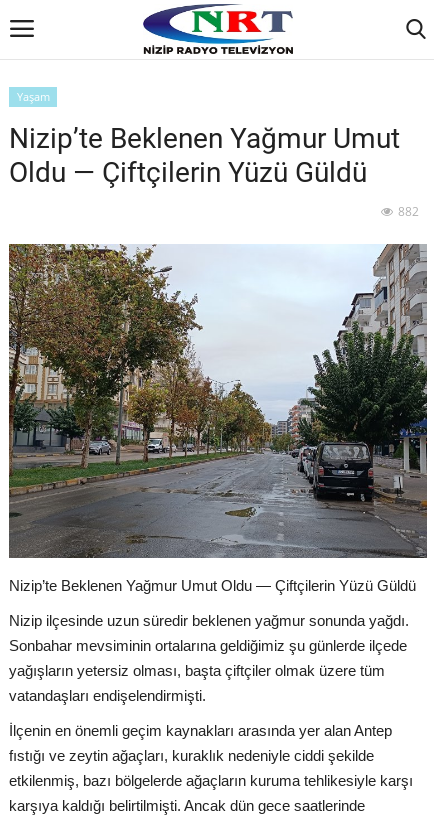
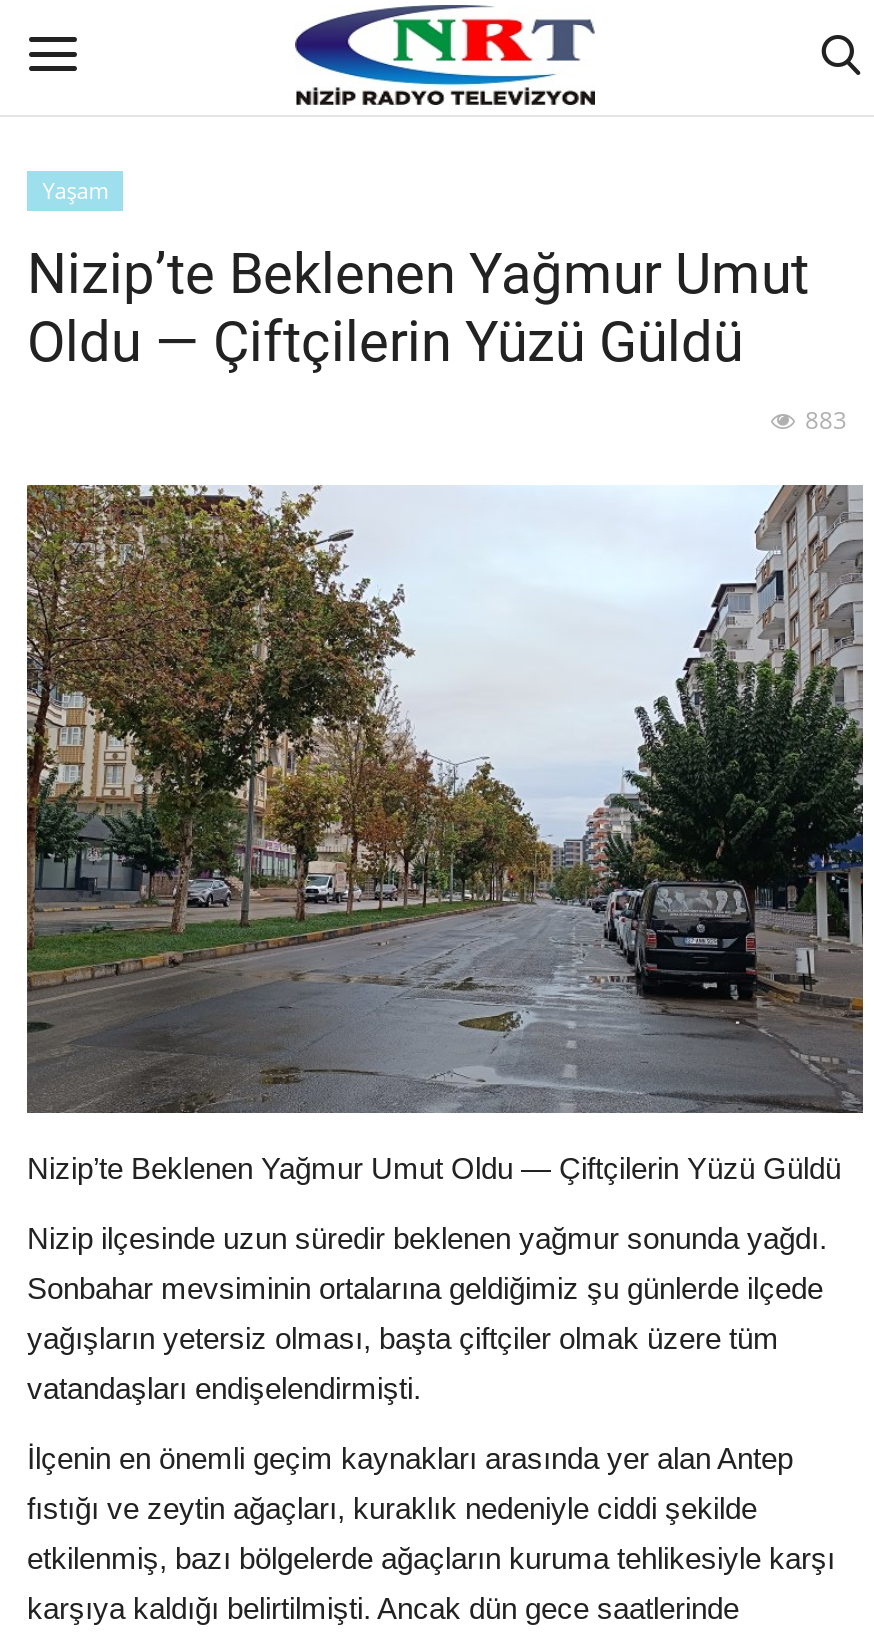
- 882
+ 883
